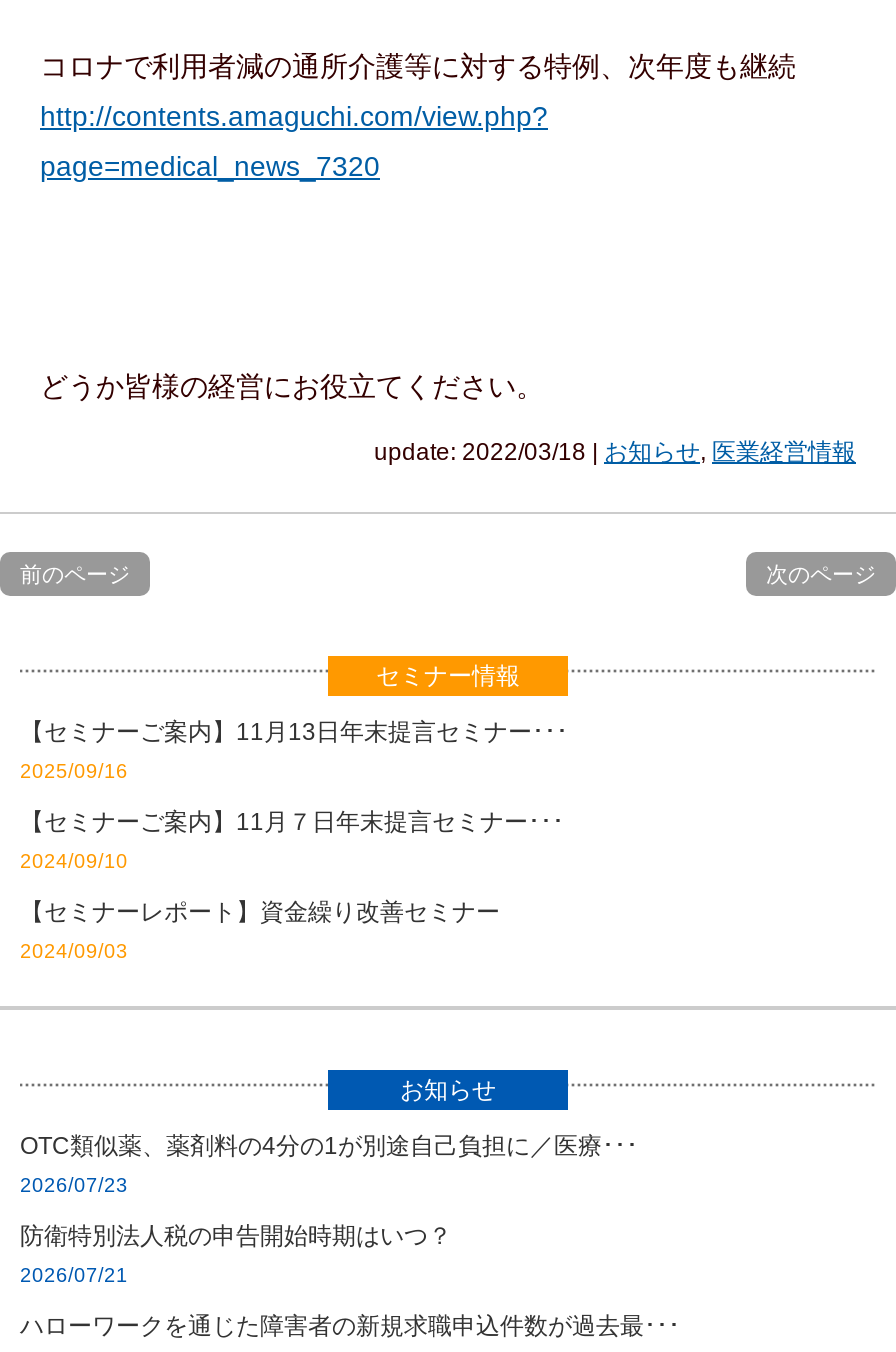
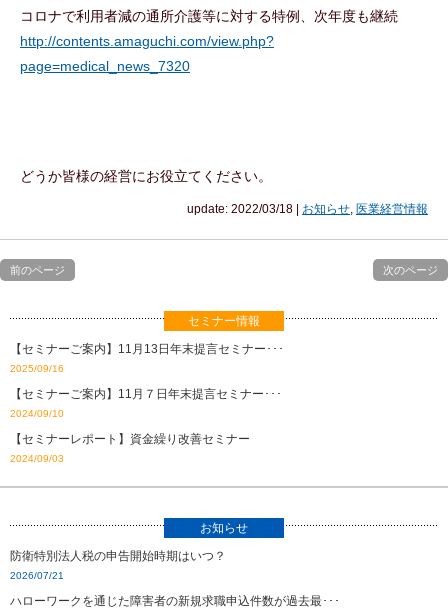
- OTC類似薬、薬剤料の4分の1が別途自己負担に／医療･･･
- 2026/07/23
